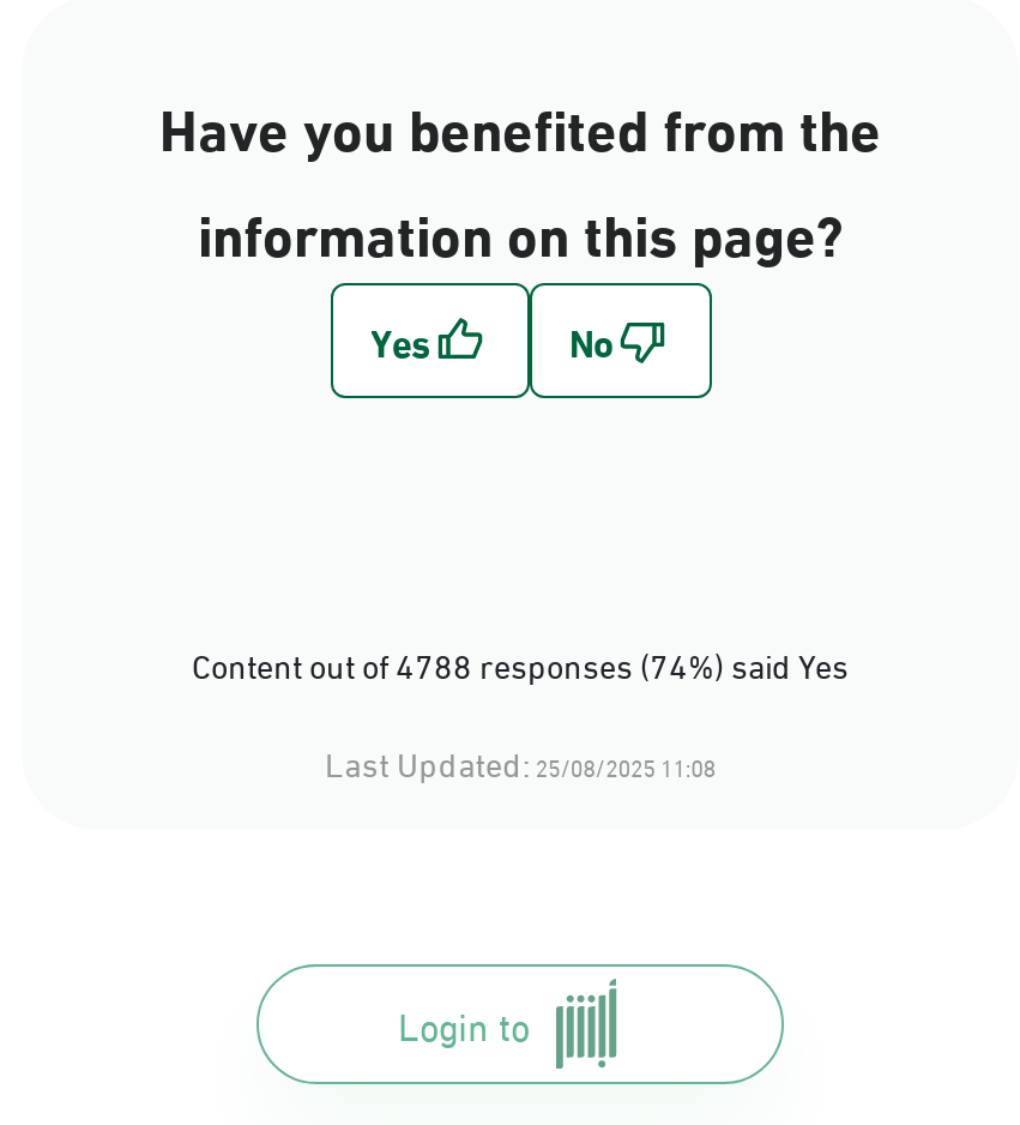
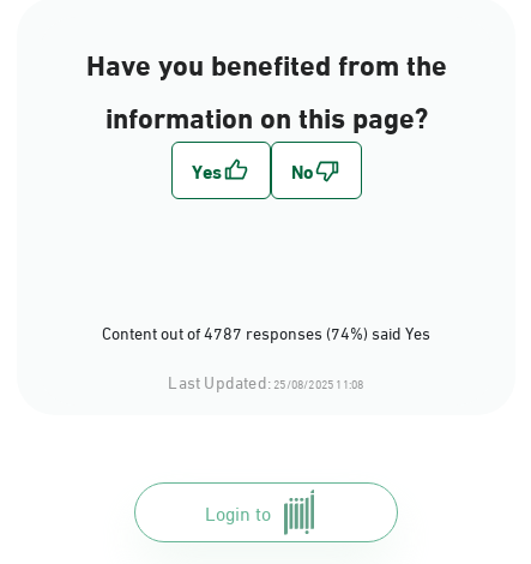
- Content out of 4788 responses (74%) said Yes
+ Content out of 4787 responses (74%) said Yes
